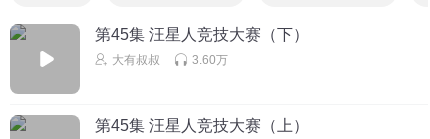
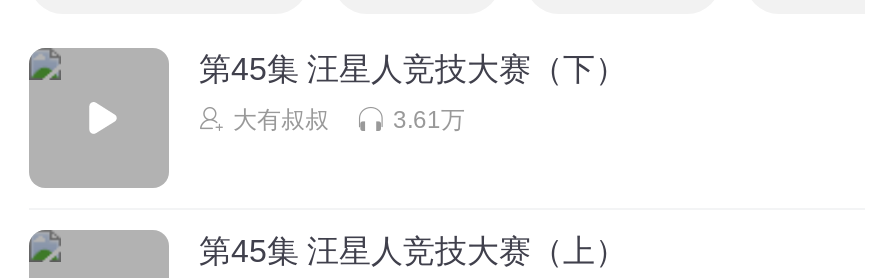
- 3.60万
+ 3.61万
